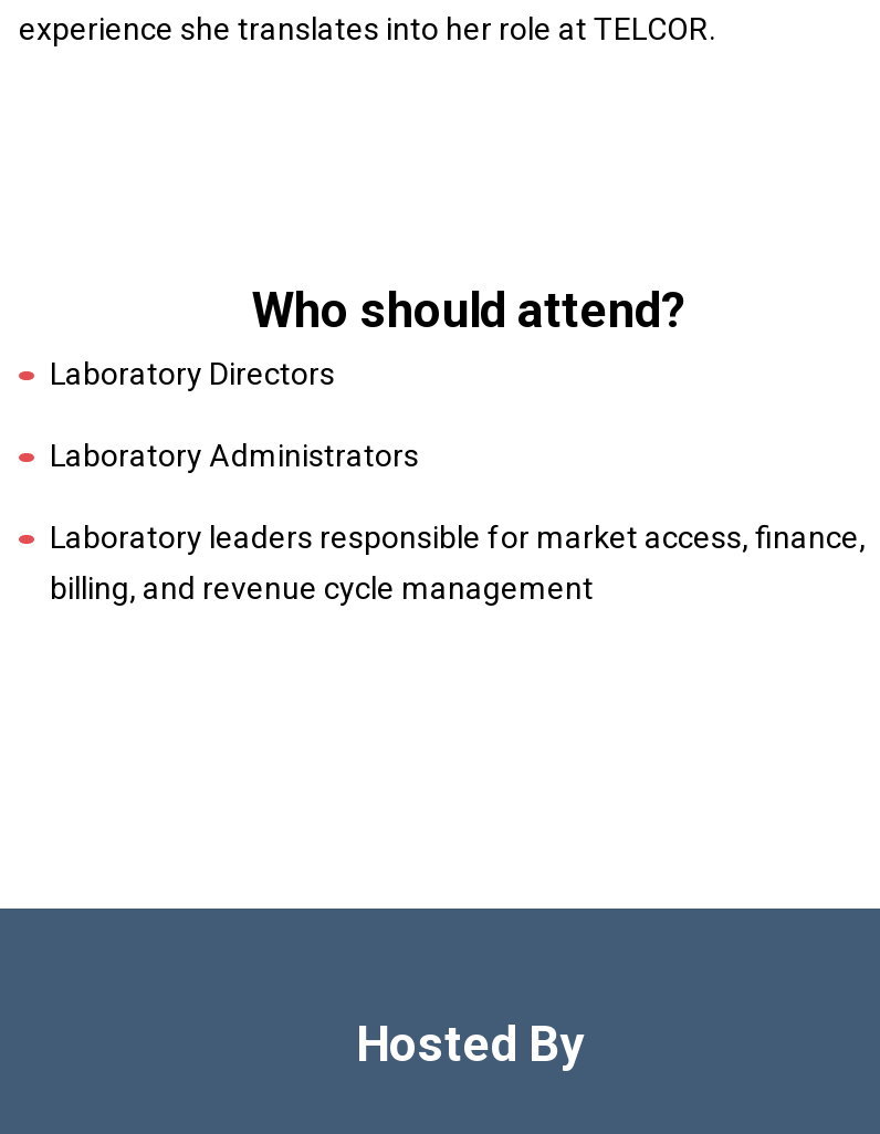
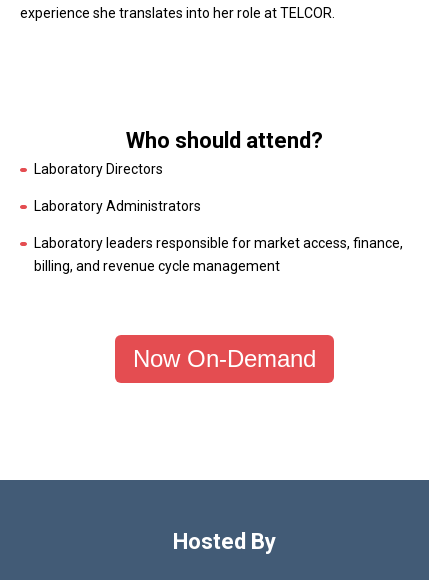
+ Now On-Demand
